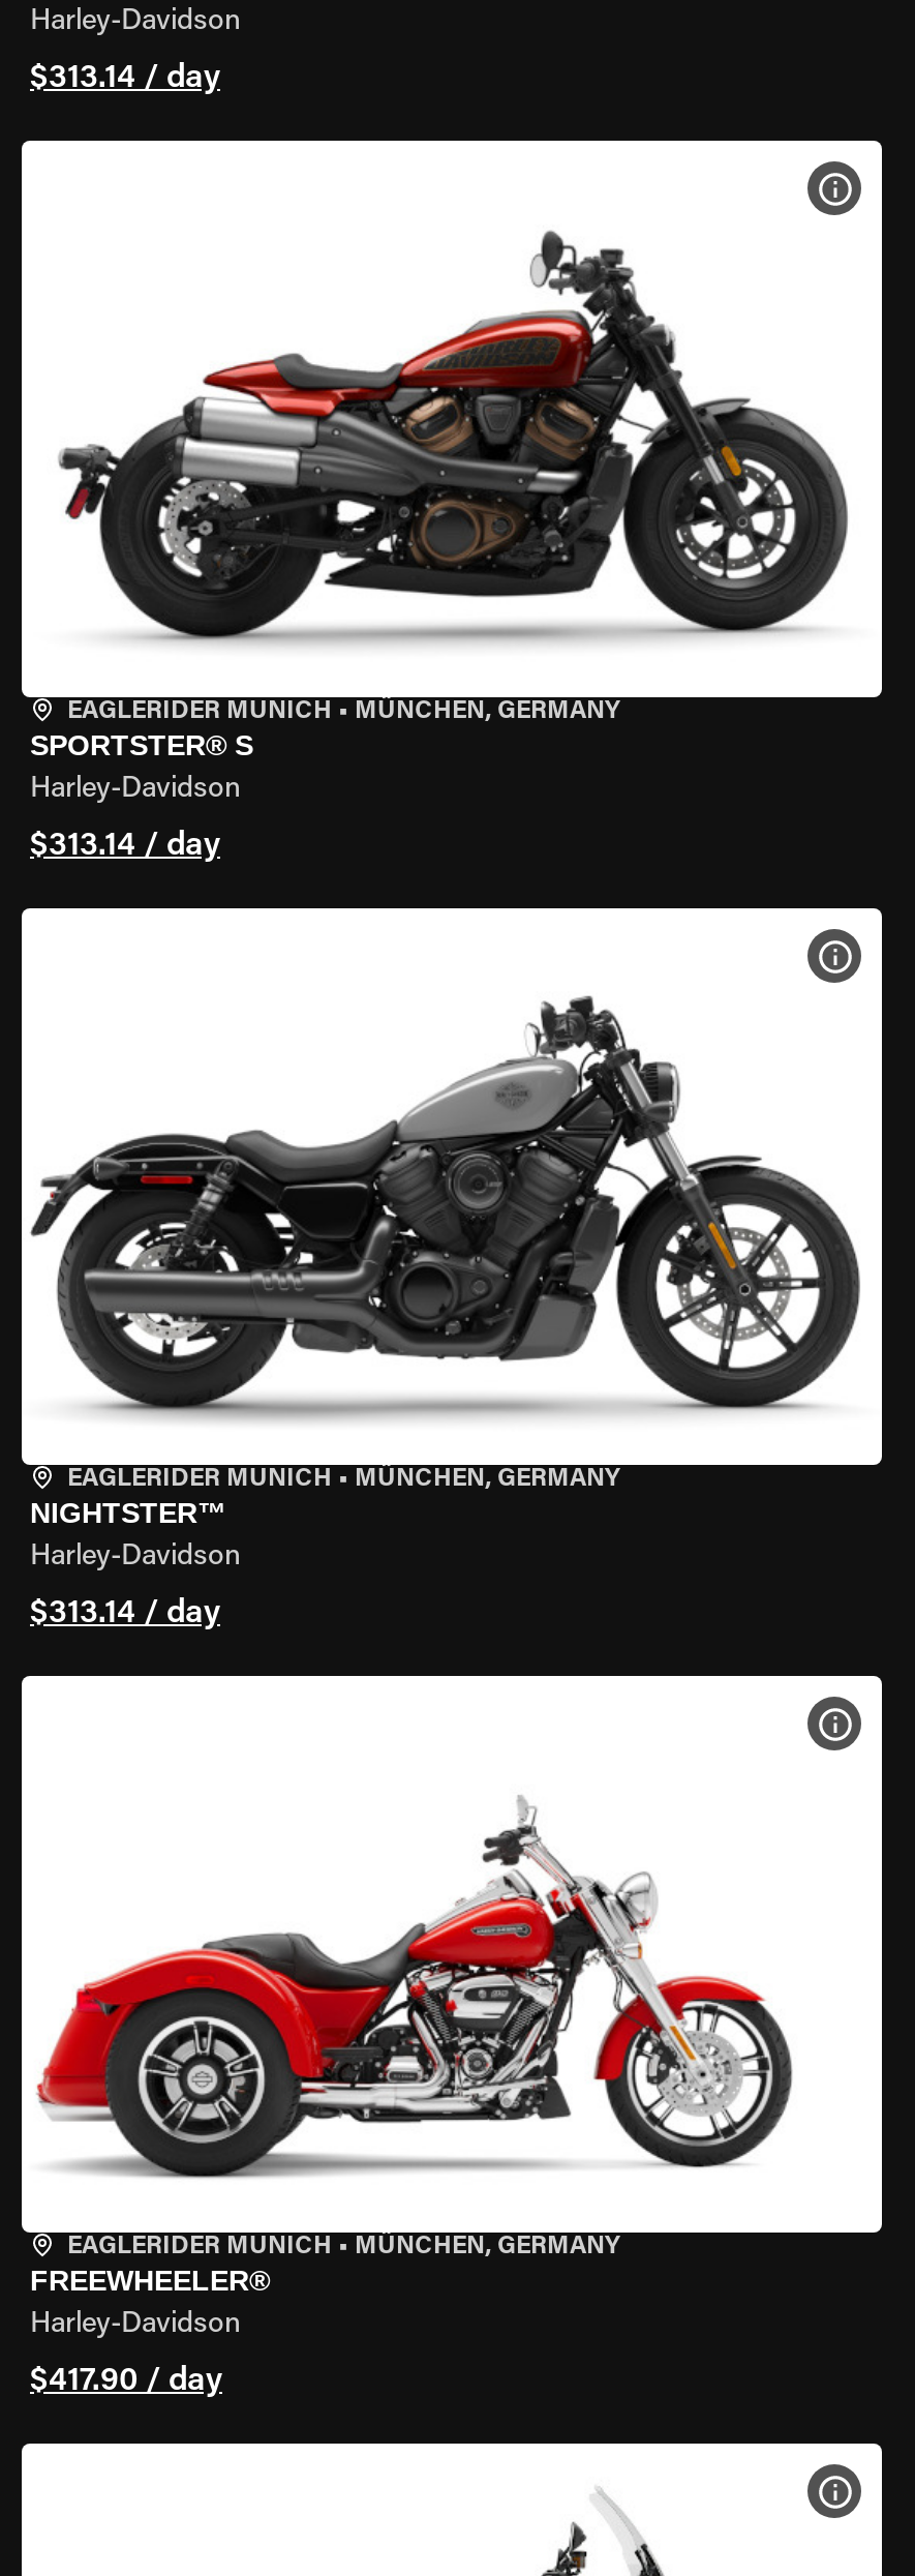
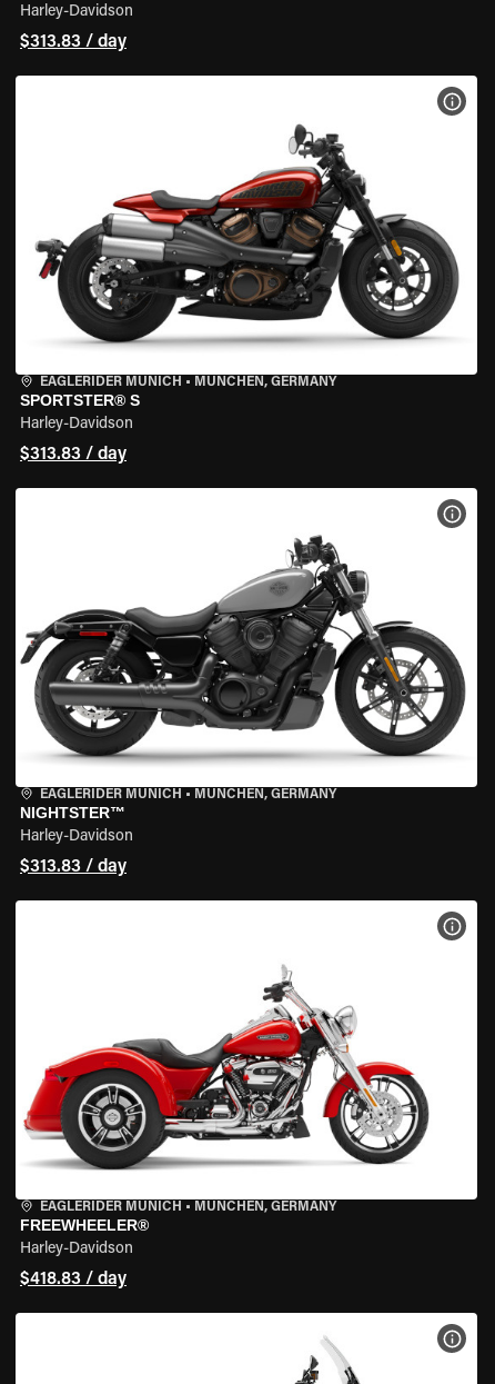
- $313.14 / day
+ $313.83 / day

- $313.14 / day
+ $313.83 / day

- $313.14 / day
+ $313.83 / day

- $417.90 / day
+ $418.83 / day
